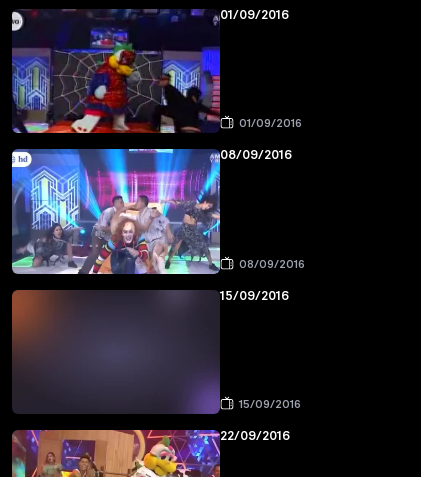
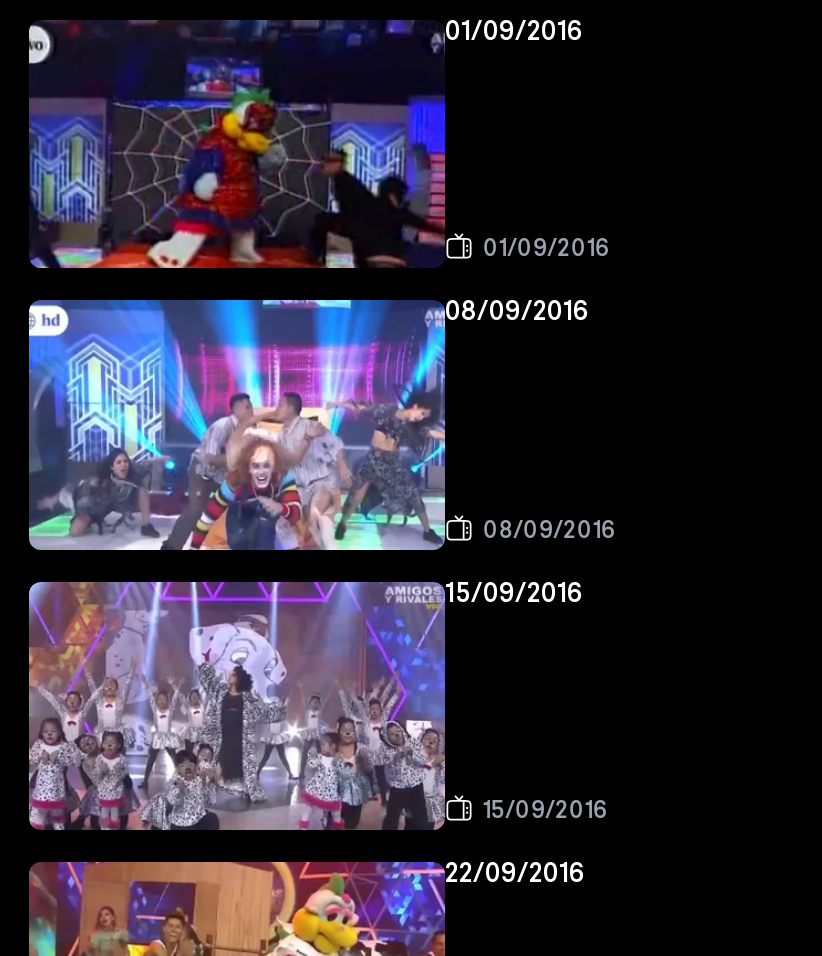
- [image]
+ [image]
